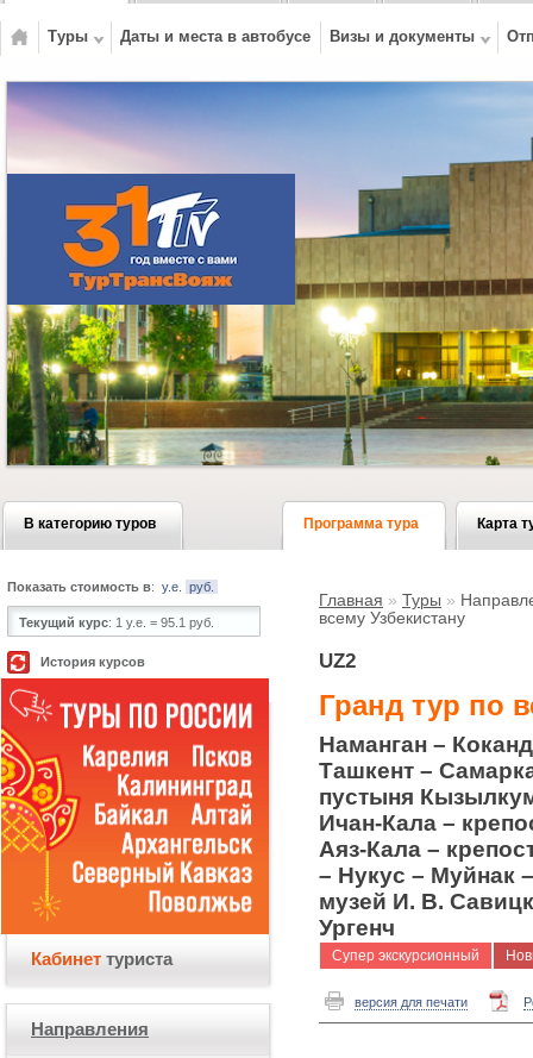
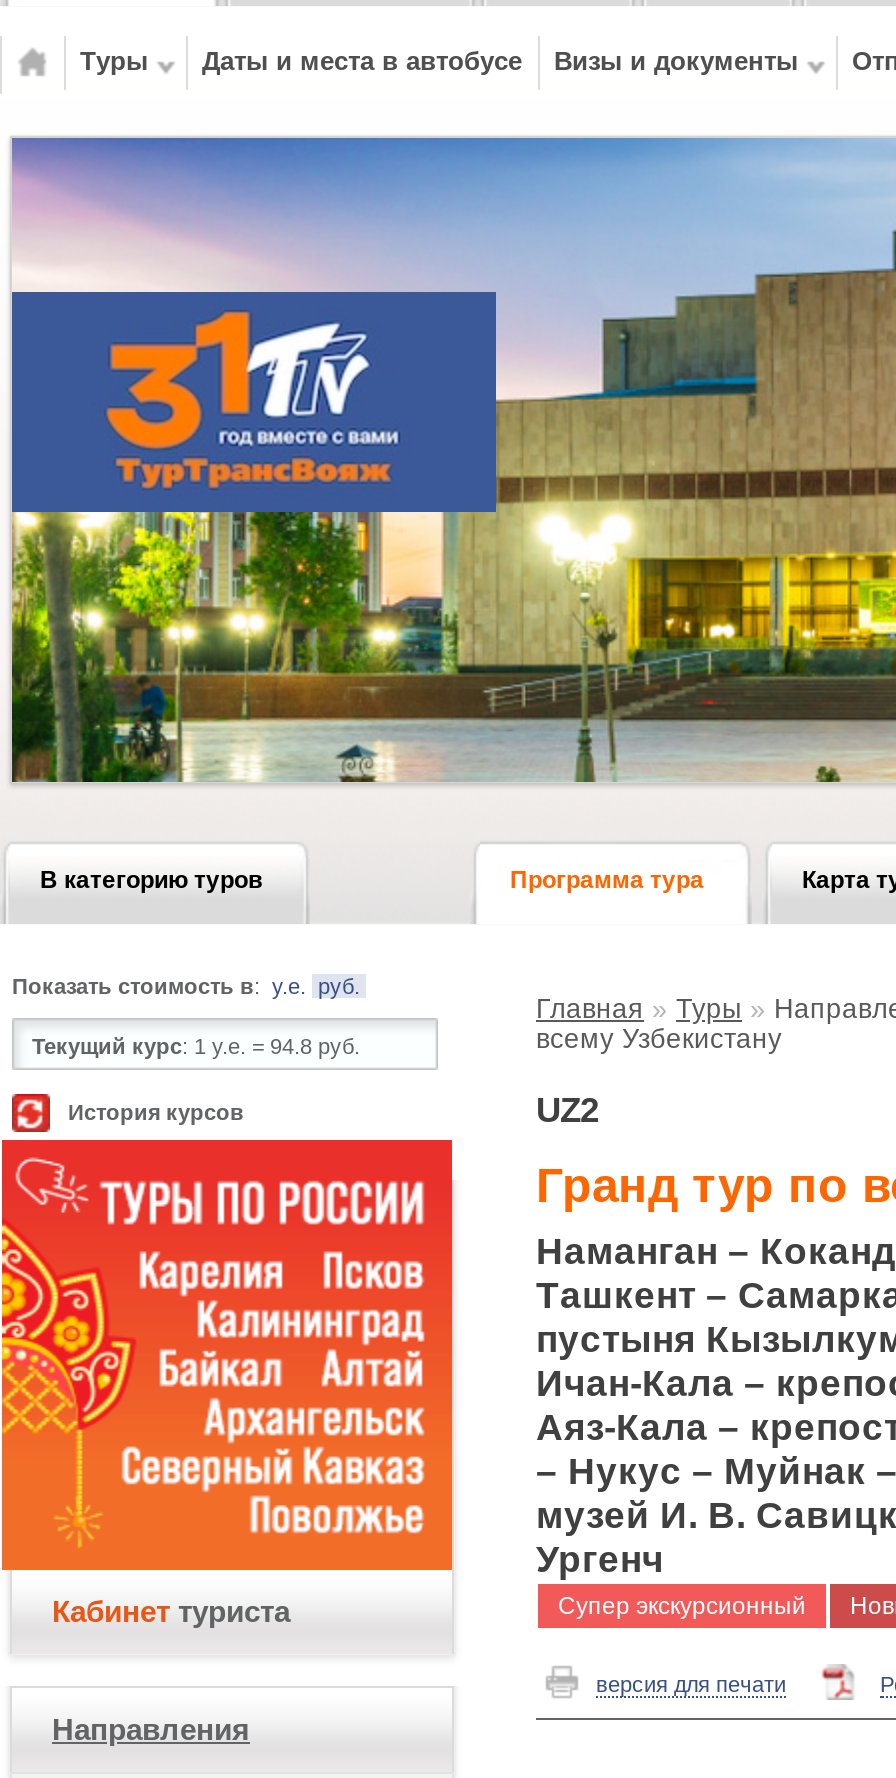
- Текущий курс: 1 у.е. = 95.1 руб.
+ Текущий курс: 1 у.е. = 94.8 руб.
